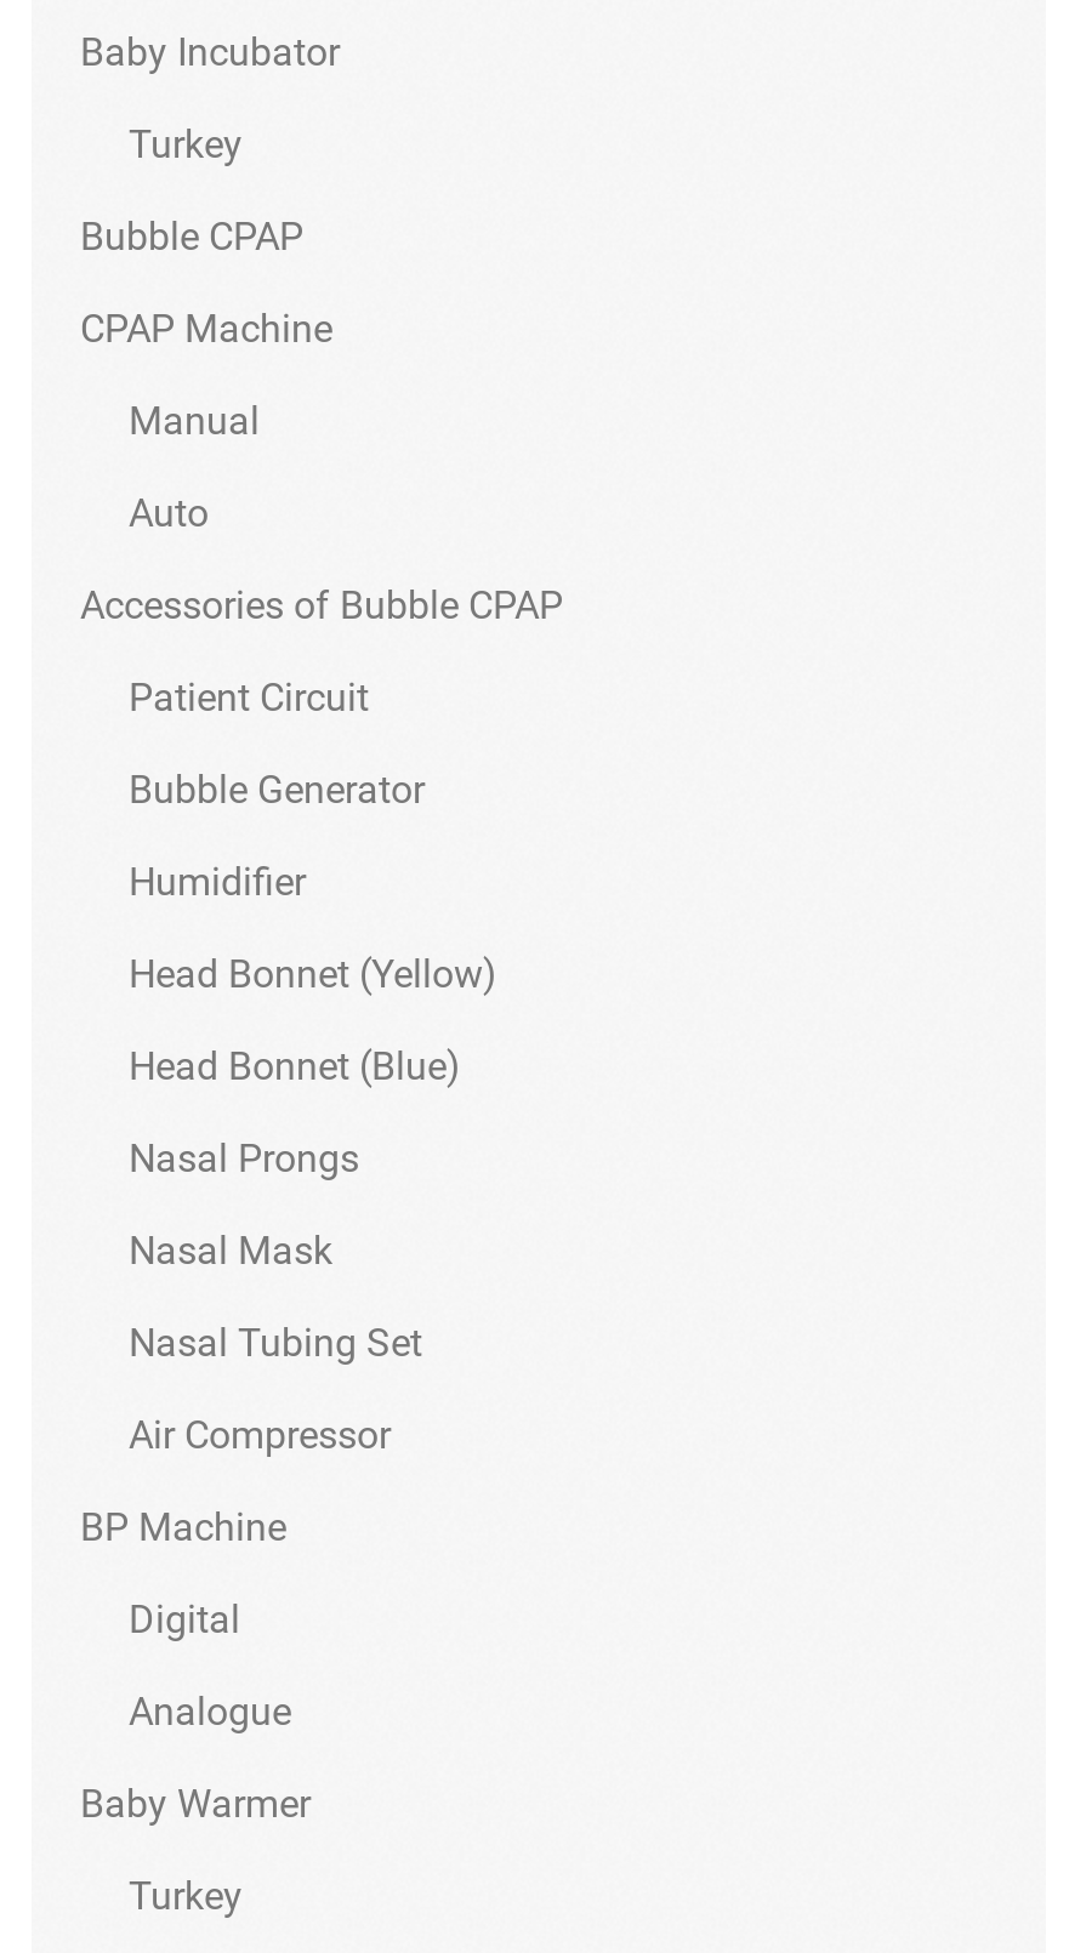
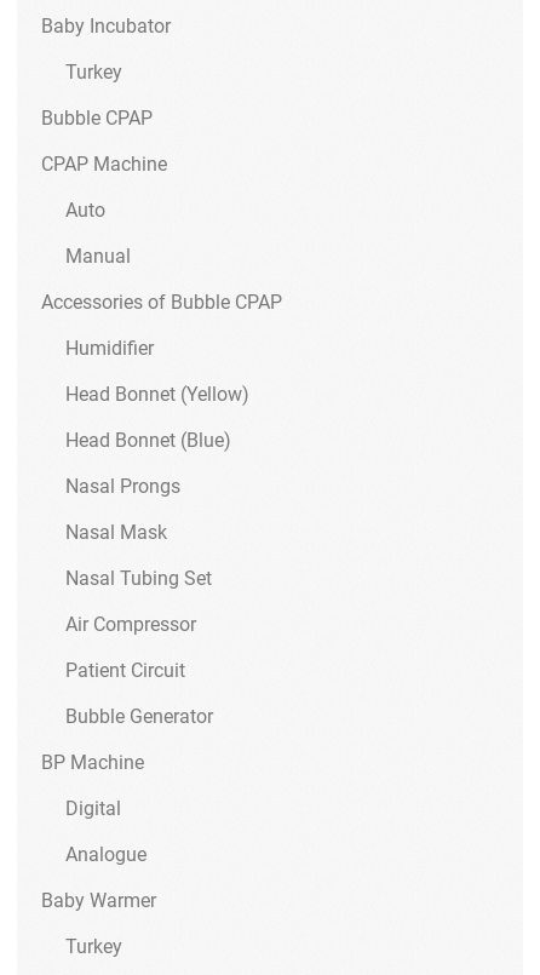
moved down: Manual

moved up: Auto

moved down: Patient Circuit | Bubble Generator

moved up: Humidifier | Head Bonnet (Yellow) | Head Bonnet (Blue) | Nasal Prongs | Nasal Mask | Nasal Tubing Set | Air Compressor
